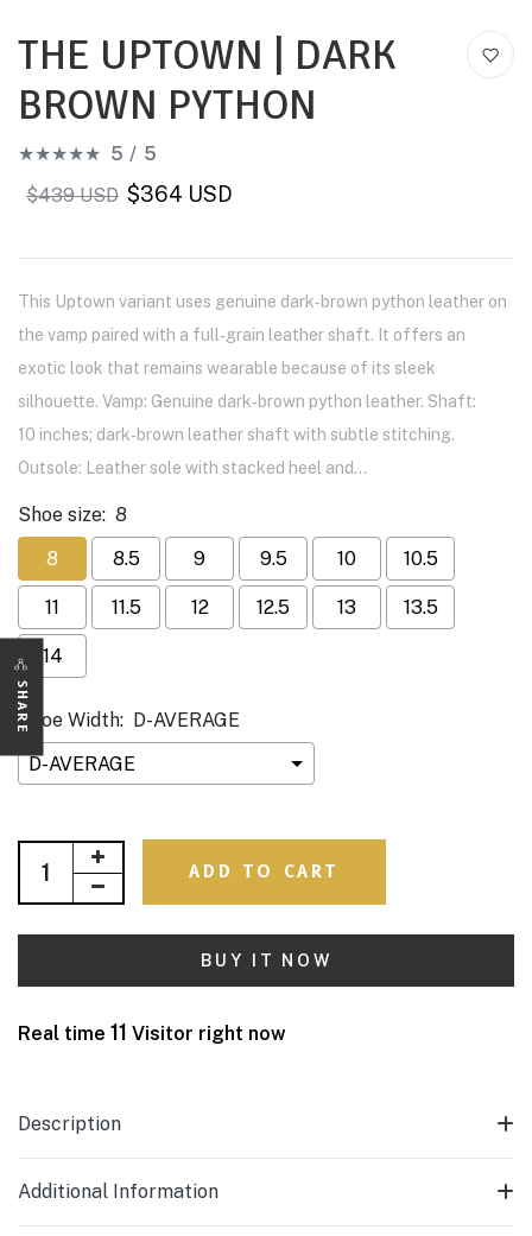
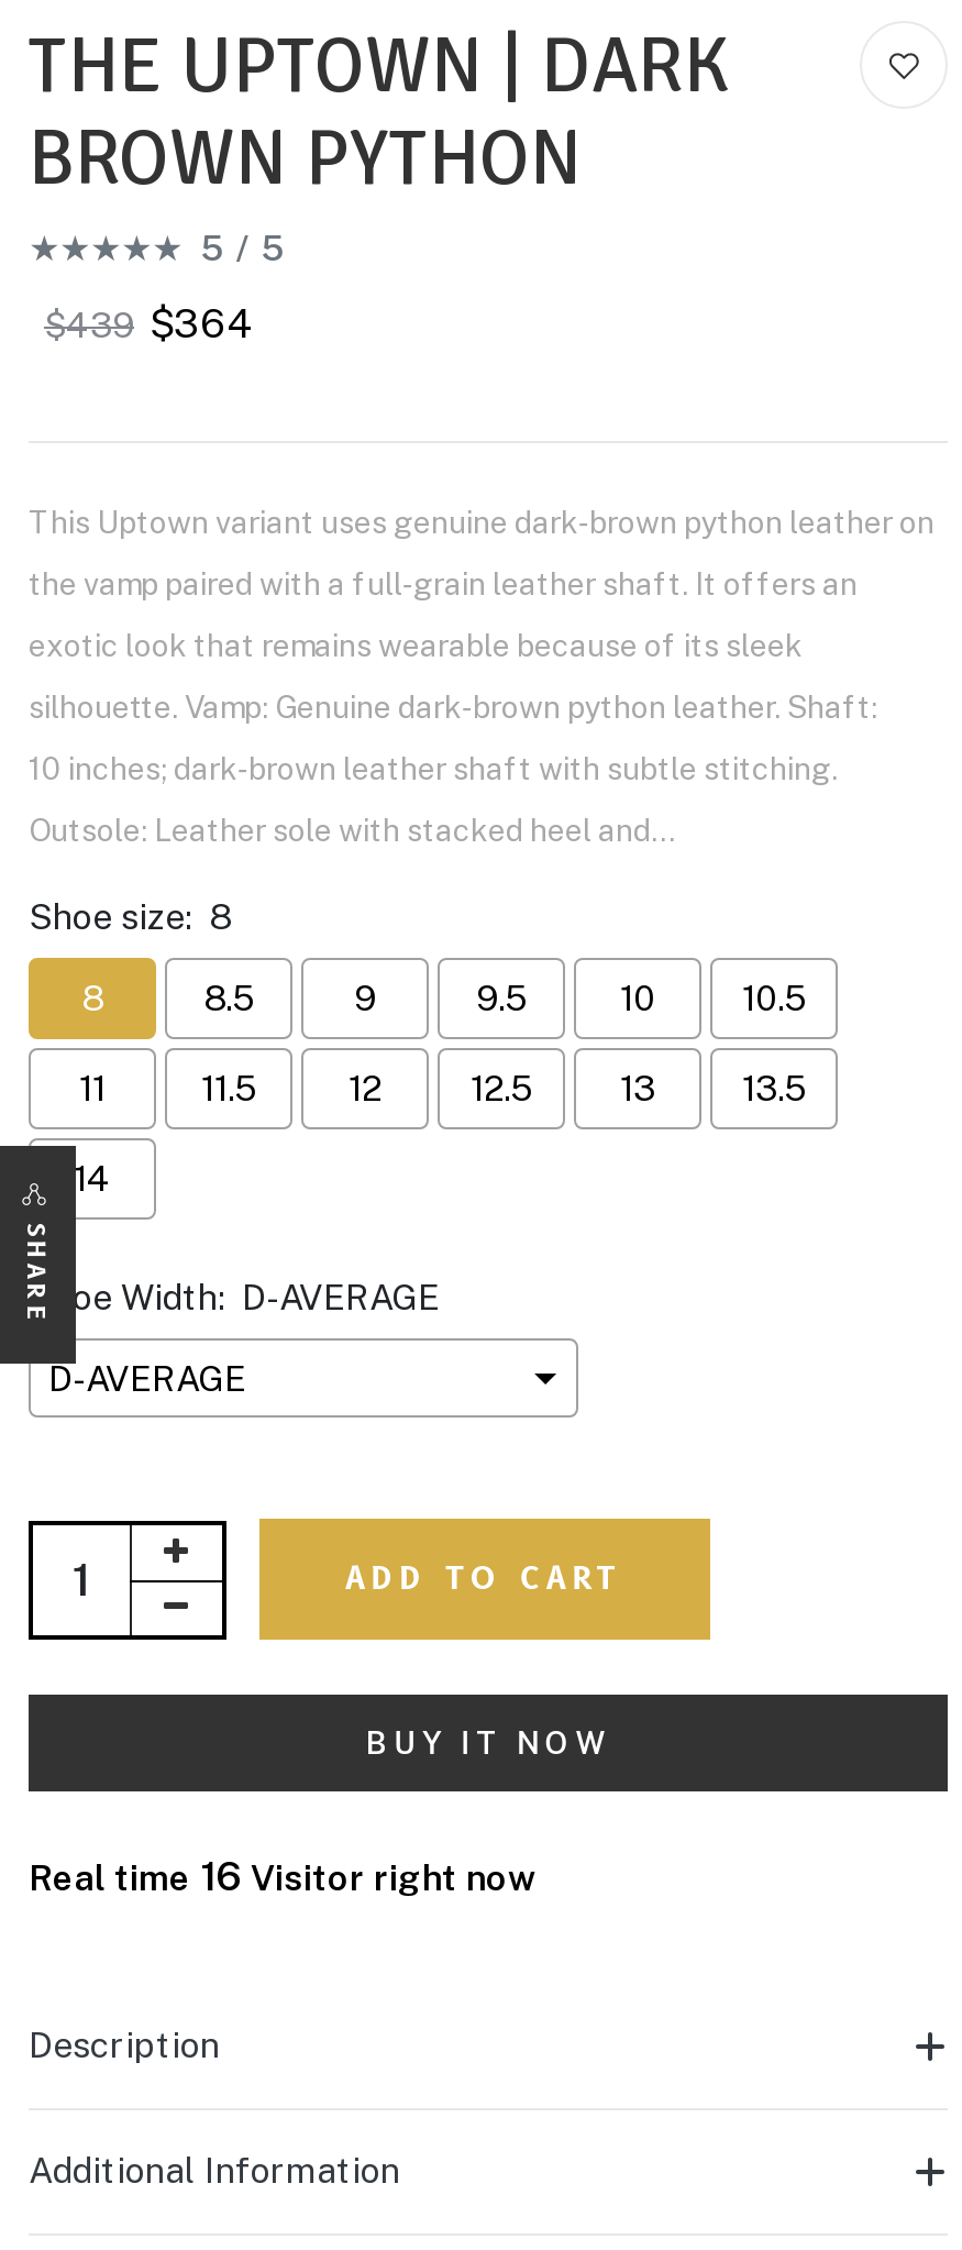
- $439 USD $364 USD
+ $439 $364

- Real time 11 Visitor right now
+ Real time 16 Visitor right now
